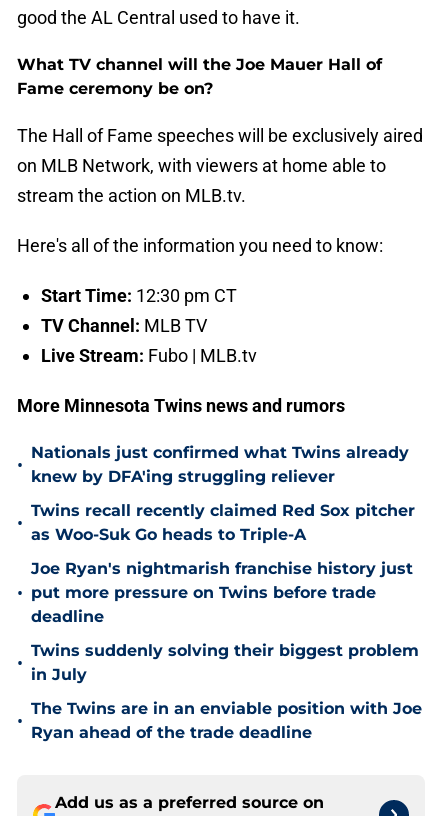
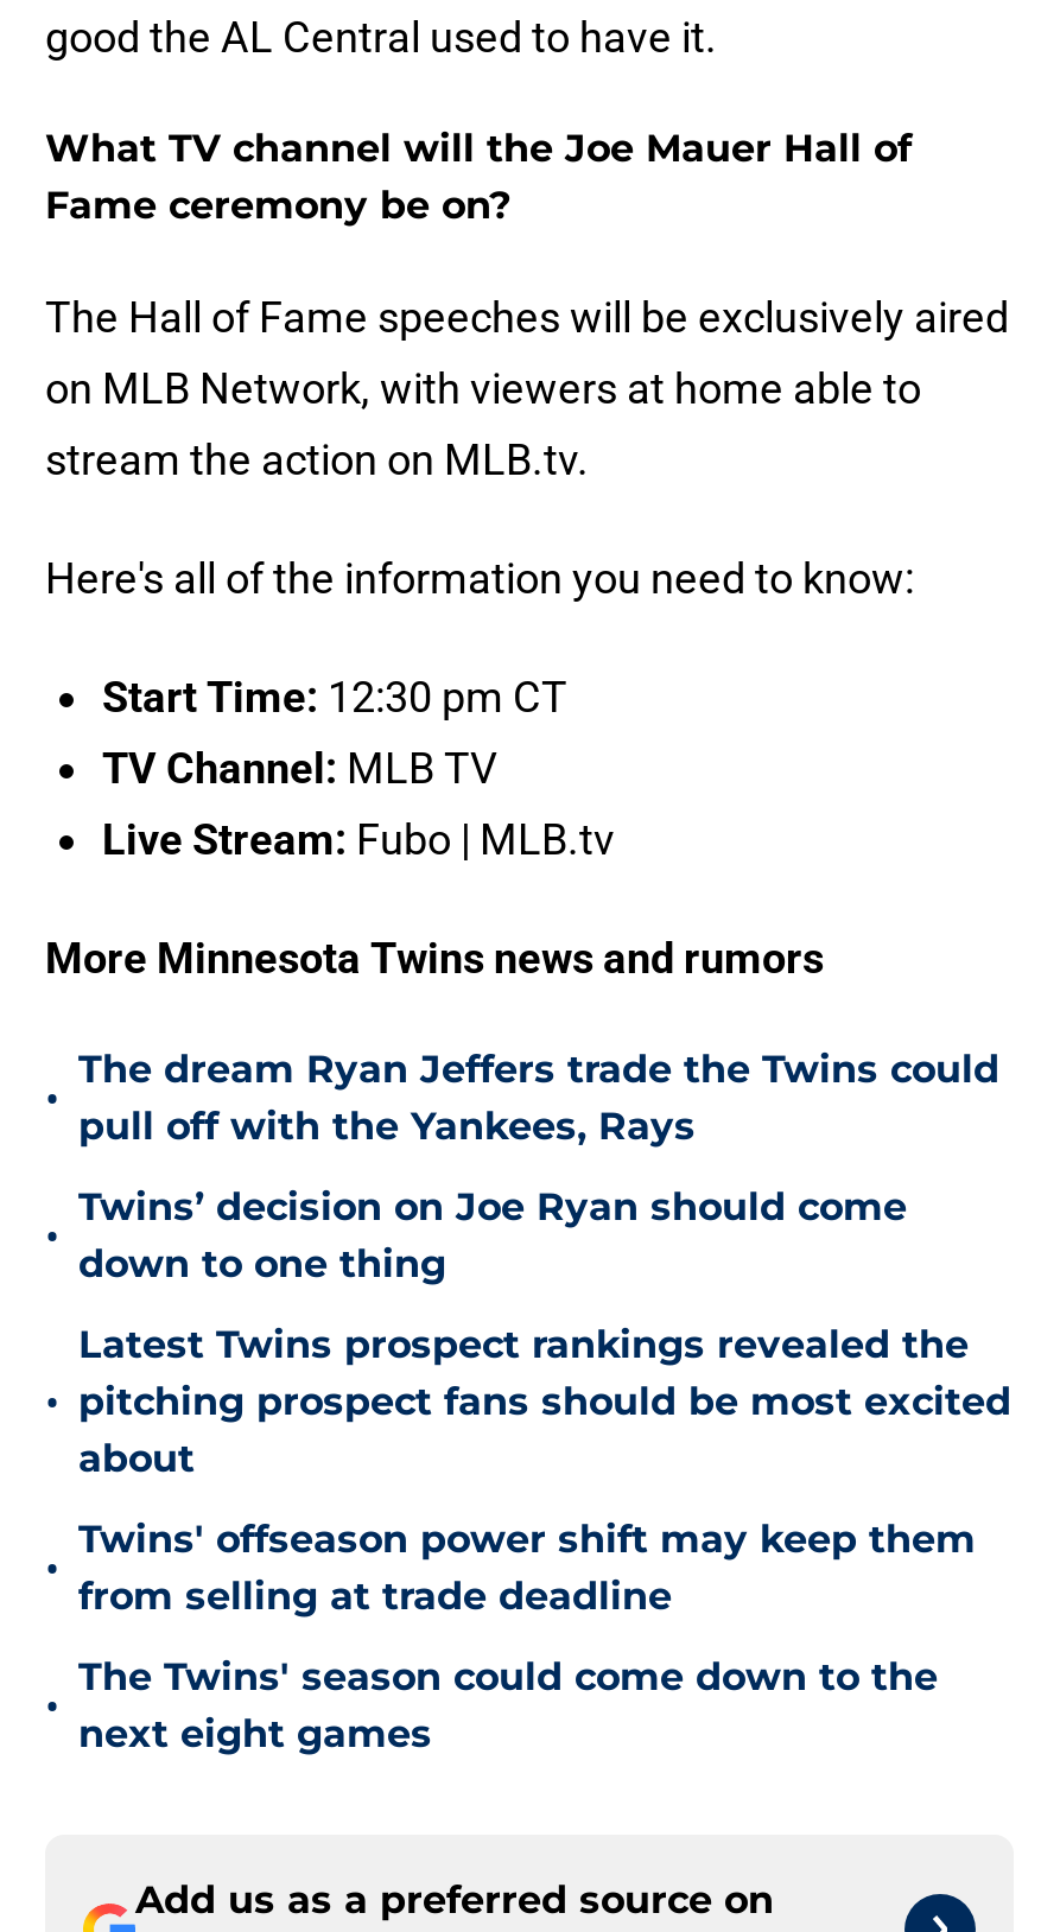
- Nationals just confirmed what Twins already
- knew by DFA'ing struggling reliever
+ The dream Ryan Jeffers trade the Twins could
+ pull off with the Yankees, Rays

- Twins recall recently claimed Red Sox pitcher
- as Woo-Suk Go heads to Triple-A
+ Twins’ decision on Joe Ryan should come
+ down to one thing

- Joe Ryan's nightmarish franchise history just
- put more pressure on Twins before trade
- deadline
+ Latest Twins prospect rankings revealed the
+ pitching prospect fans should be most excited
+ about

- Twins suddenly solving their biggest problem
- in July
+ Twins' offseason power shift may keep them
+ from selling at trade deadline

- The Twins are in an enviable position with Joe
- Ryan ahead of the trade deadline
+ The Twins' season could come down to the
+ next eight games
